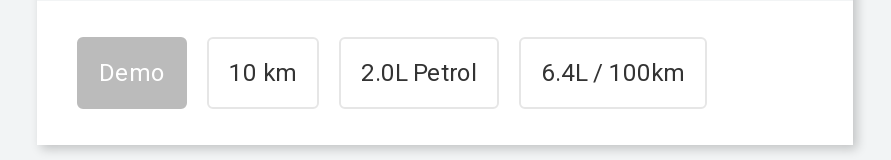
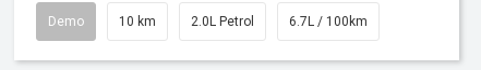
- 6.4L / 100km
+ 6.7L / 100km
